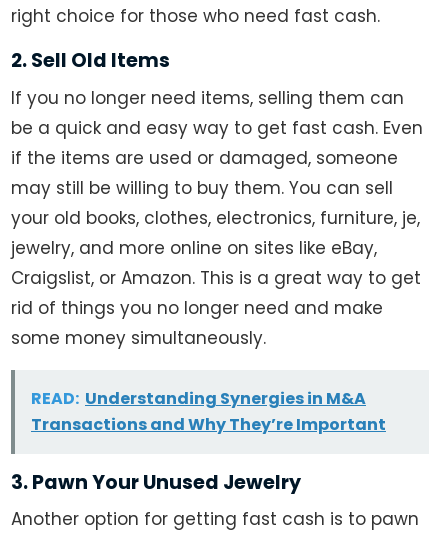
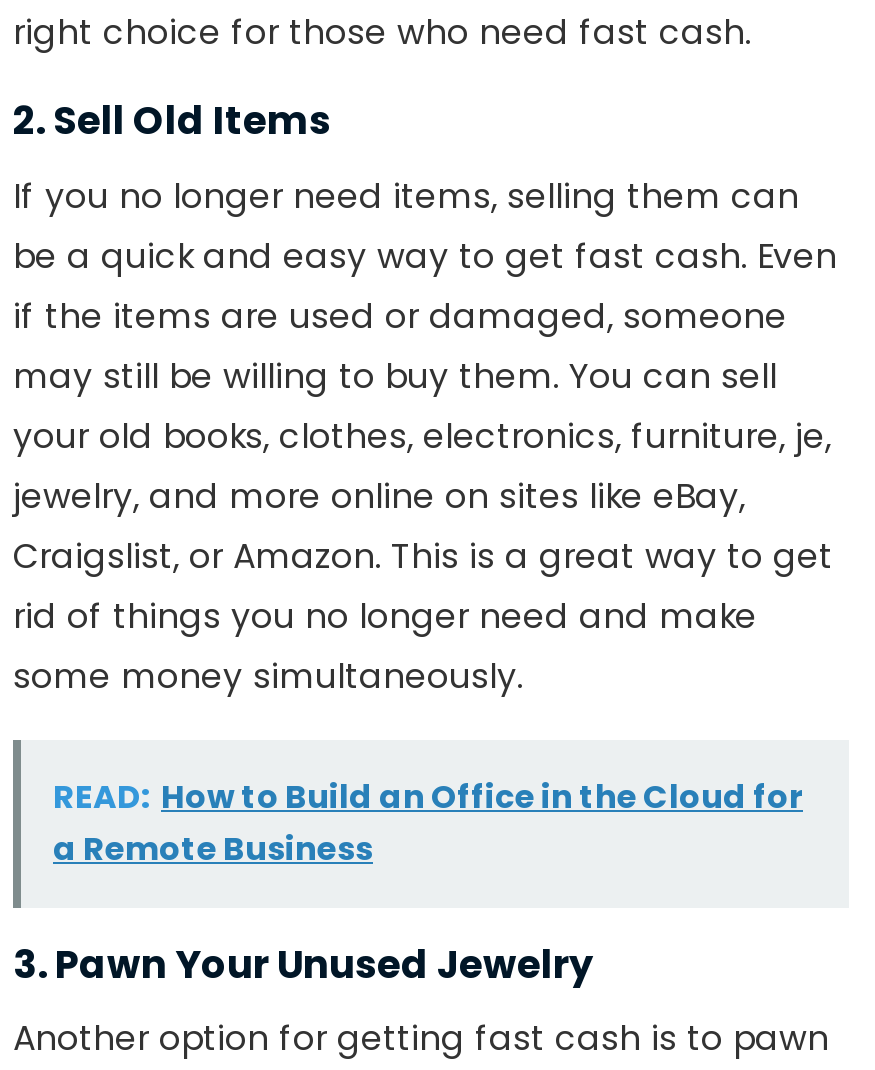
- READ: Understanding Synergies in M&A
- Transactions and Why They’re Important
+ READ: How to Build an Office in the Cloud for
+ a Remote Business
